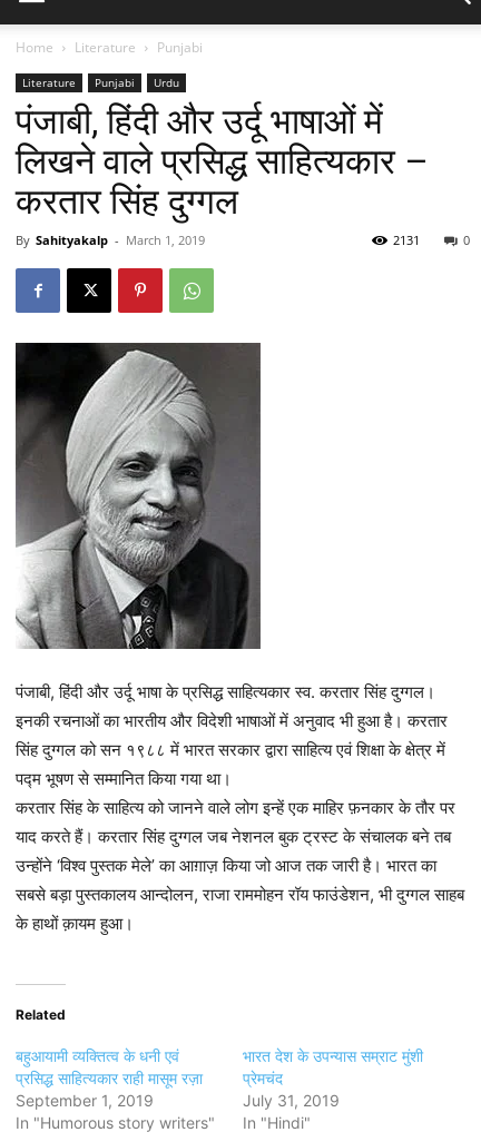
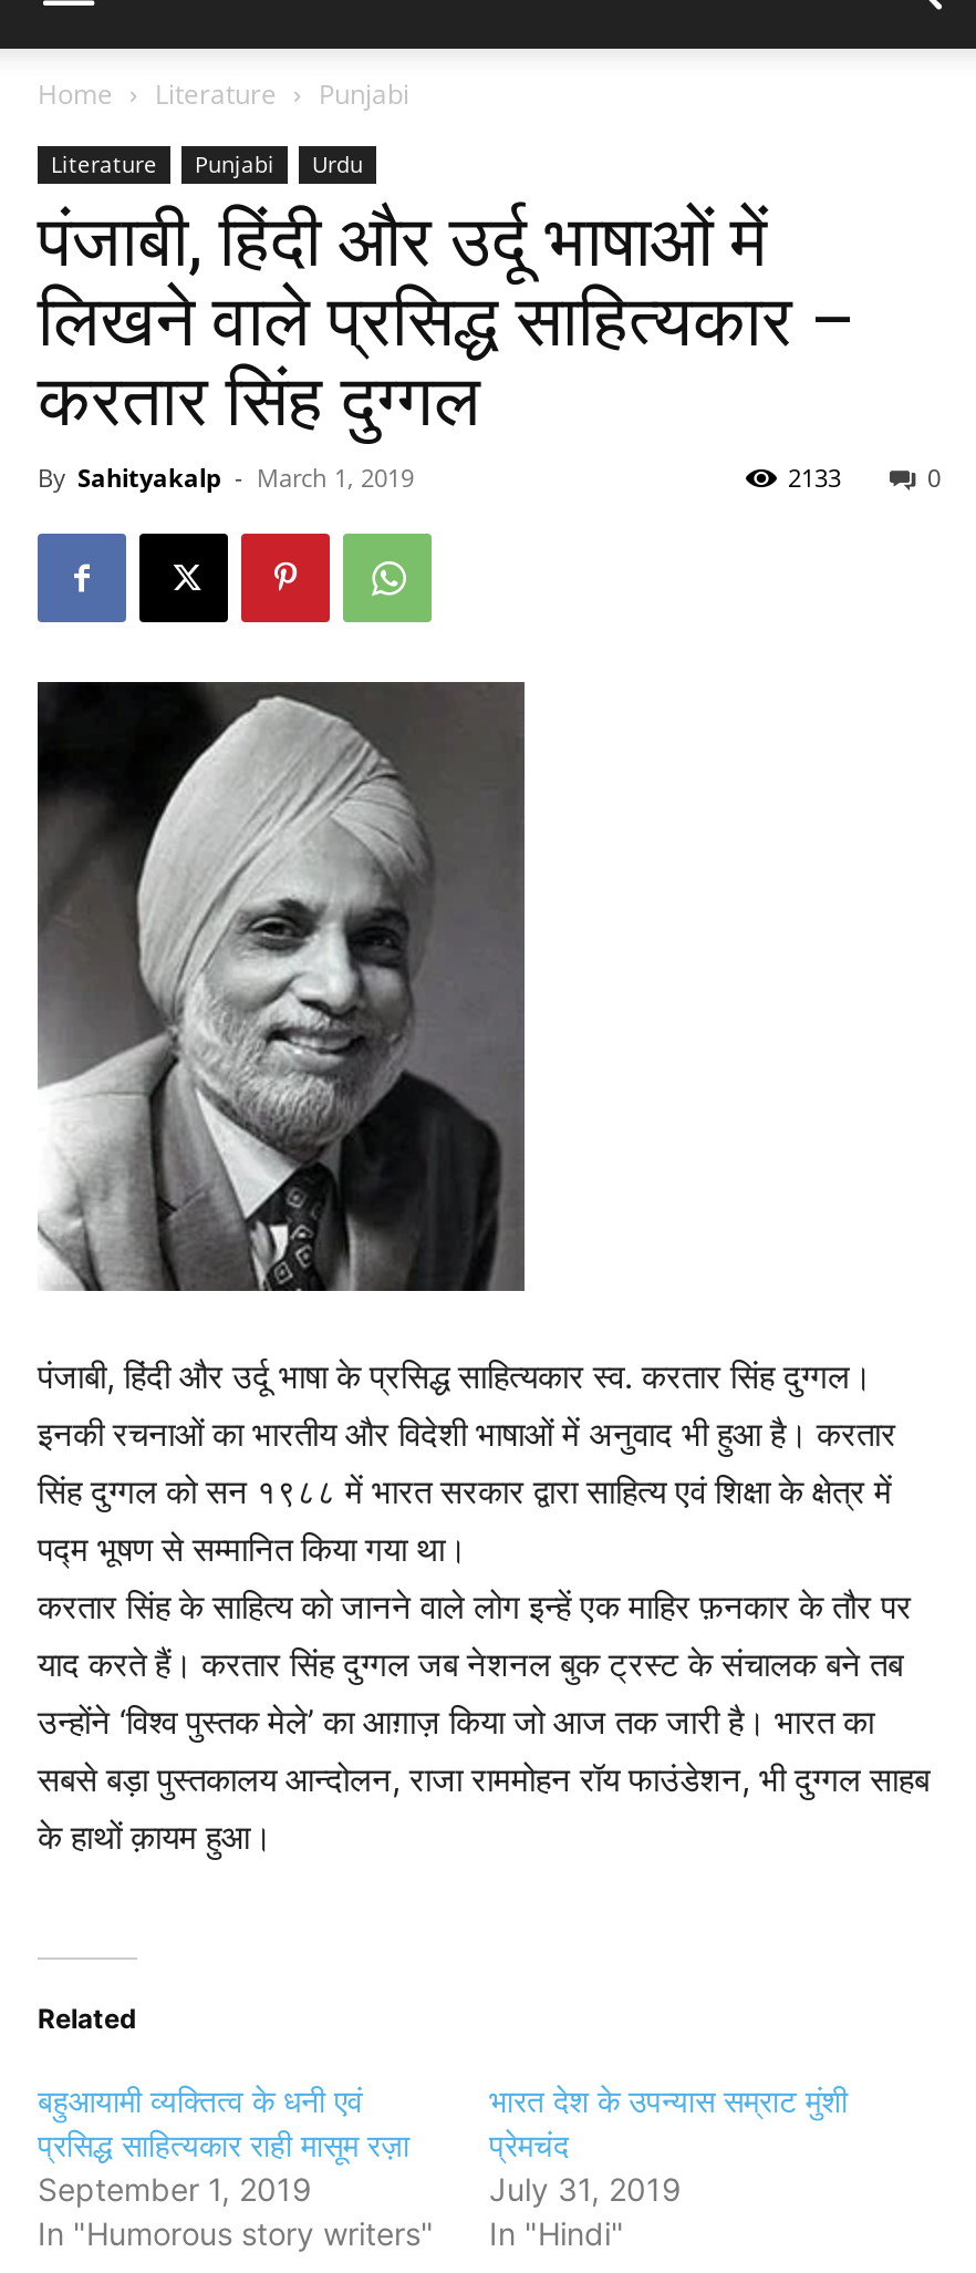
- 2131
+ 2133
